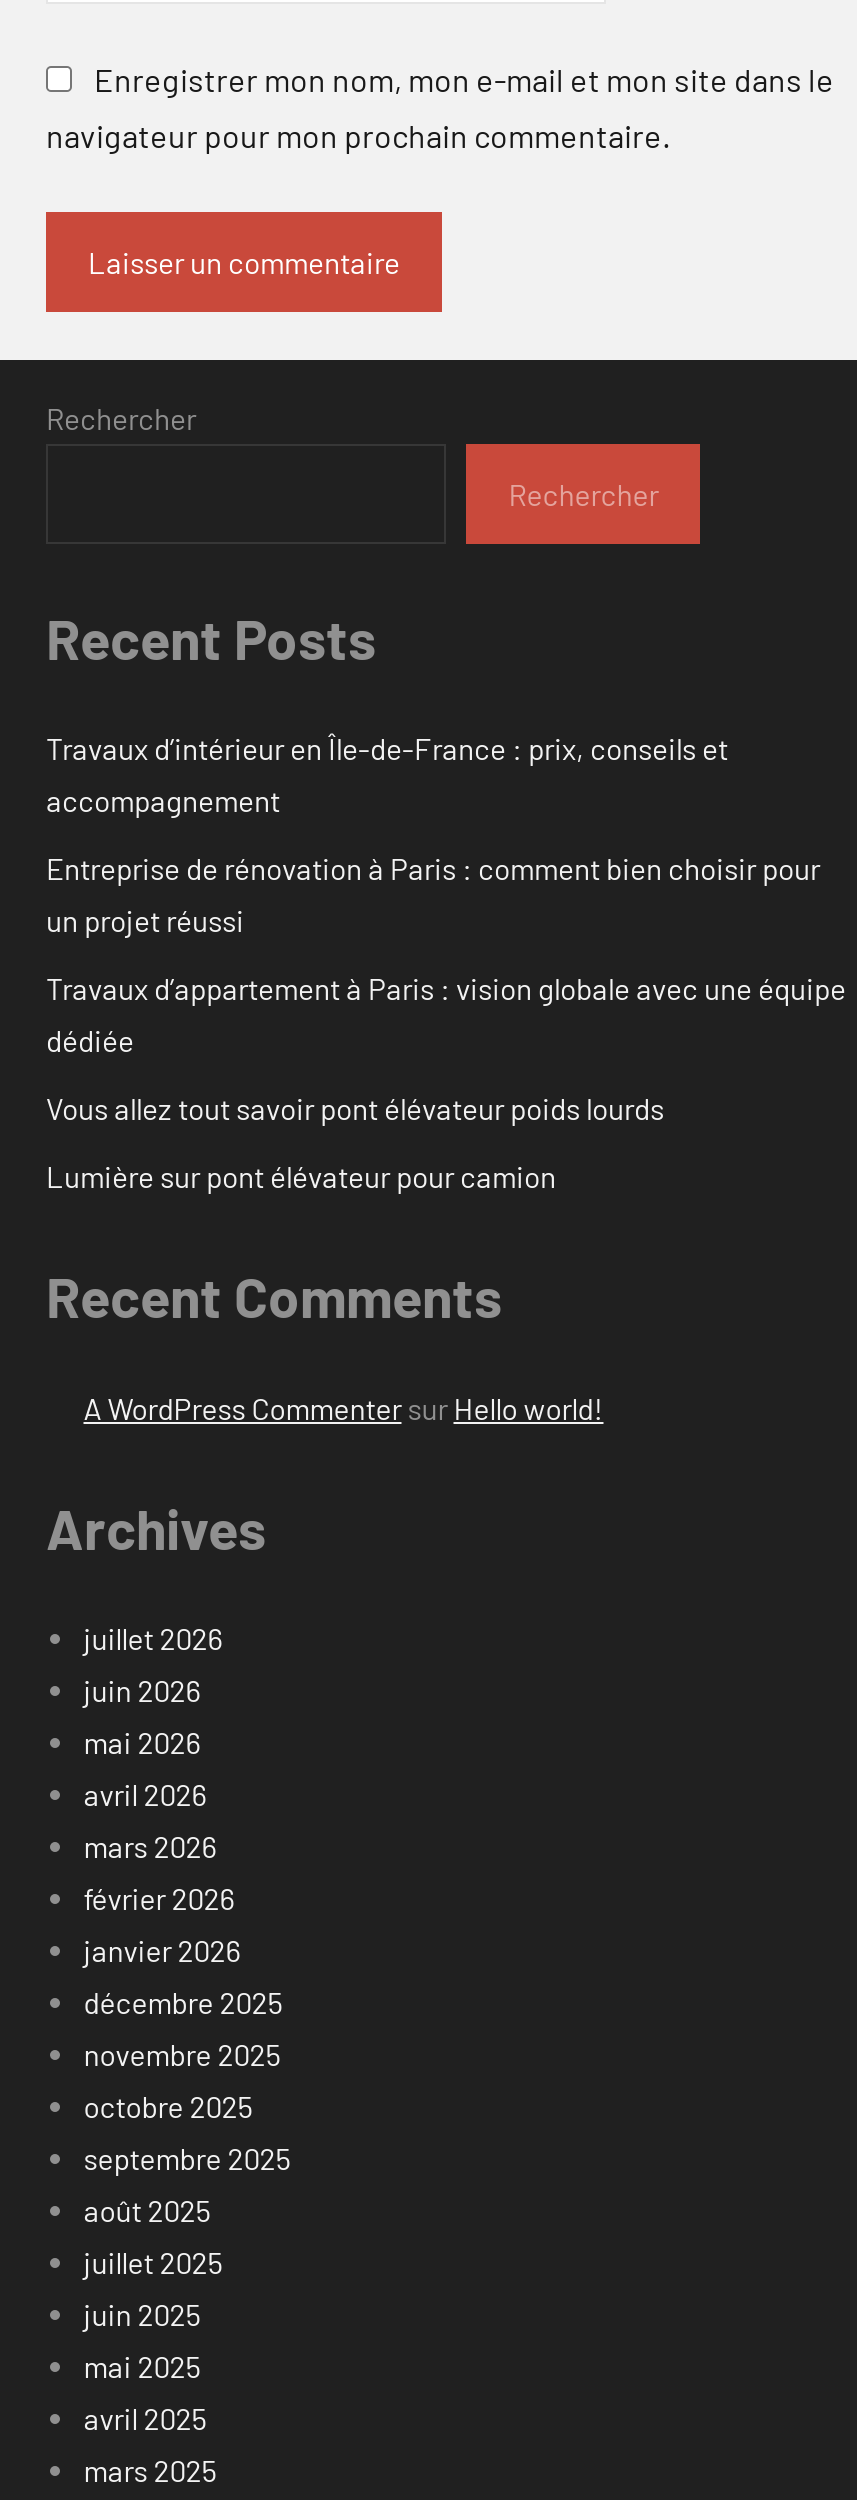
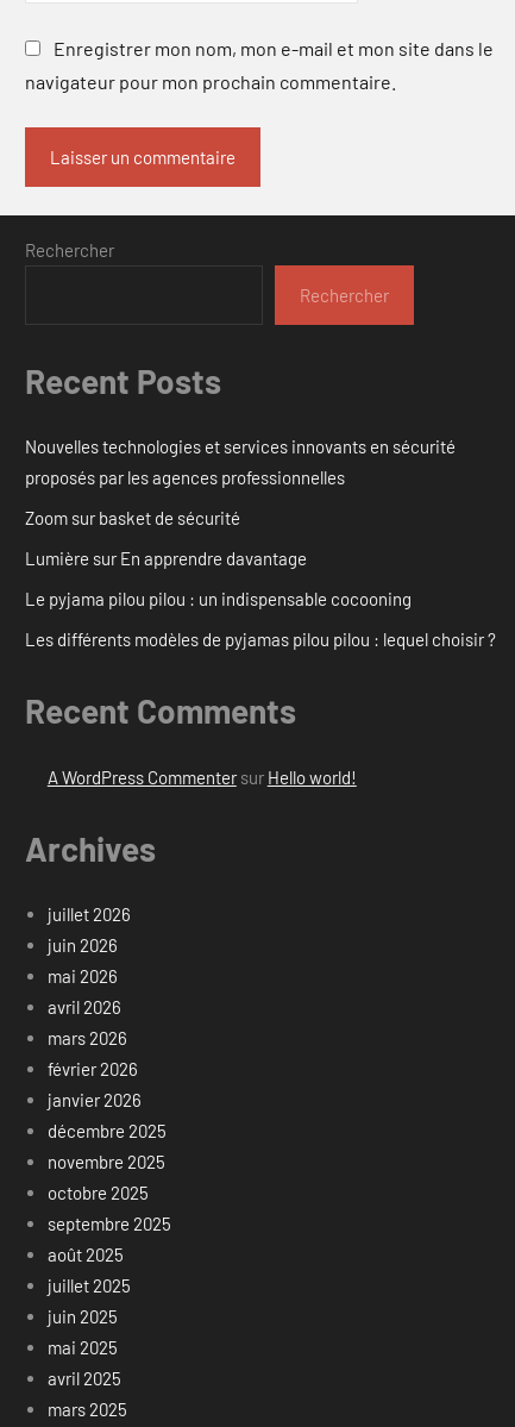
- Travaux d’intérieur en Île-de-France : prix, conseils et
- accompagnement
+ Nouvelles technologies et services innovants en sécurité
+ proposés par les agences professionnelles

- Entreprise de rénovation à Paris : comment bien choisir pour
- un projet réussi
+ Zoom sur basket de sécurité

- Travaux d’appartement à Paris : vision globale avec une équipe
- dédiée
+ Lumière sur En apprendre davantage

- Vous allez tout savoir pont élévateur poids lourds
+ Le pyjama pilou pilou : un indispensable cocooning

- Lumière sur pont élévateur pour camion
+ Les différents modèles de pyjamas pilou pilou : lequel choisir ?
